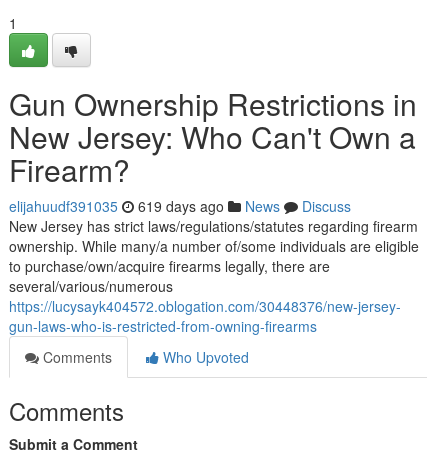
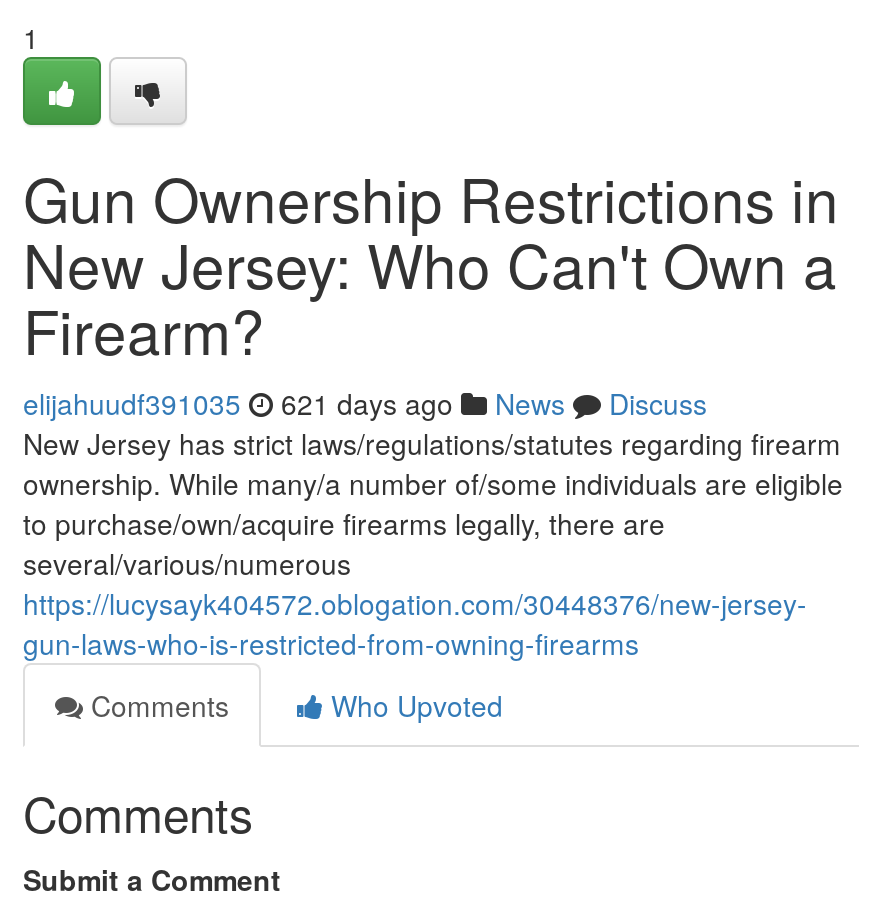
- elijahuudf391035 619 days ago News Discuss
+ elijahuudf391035 621 days ago News Discuss
